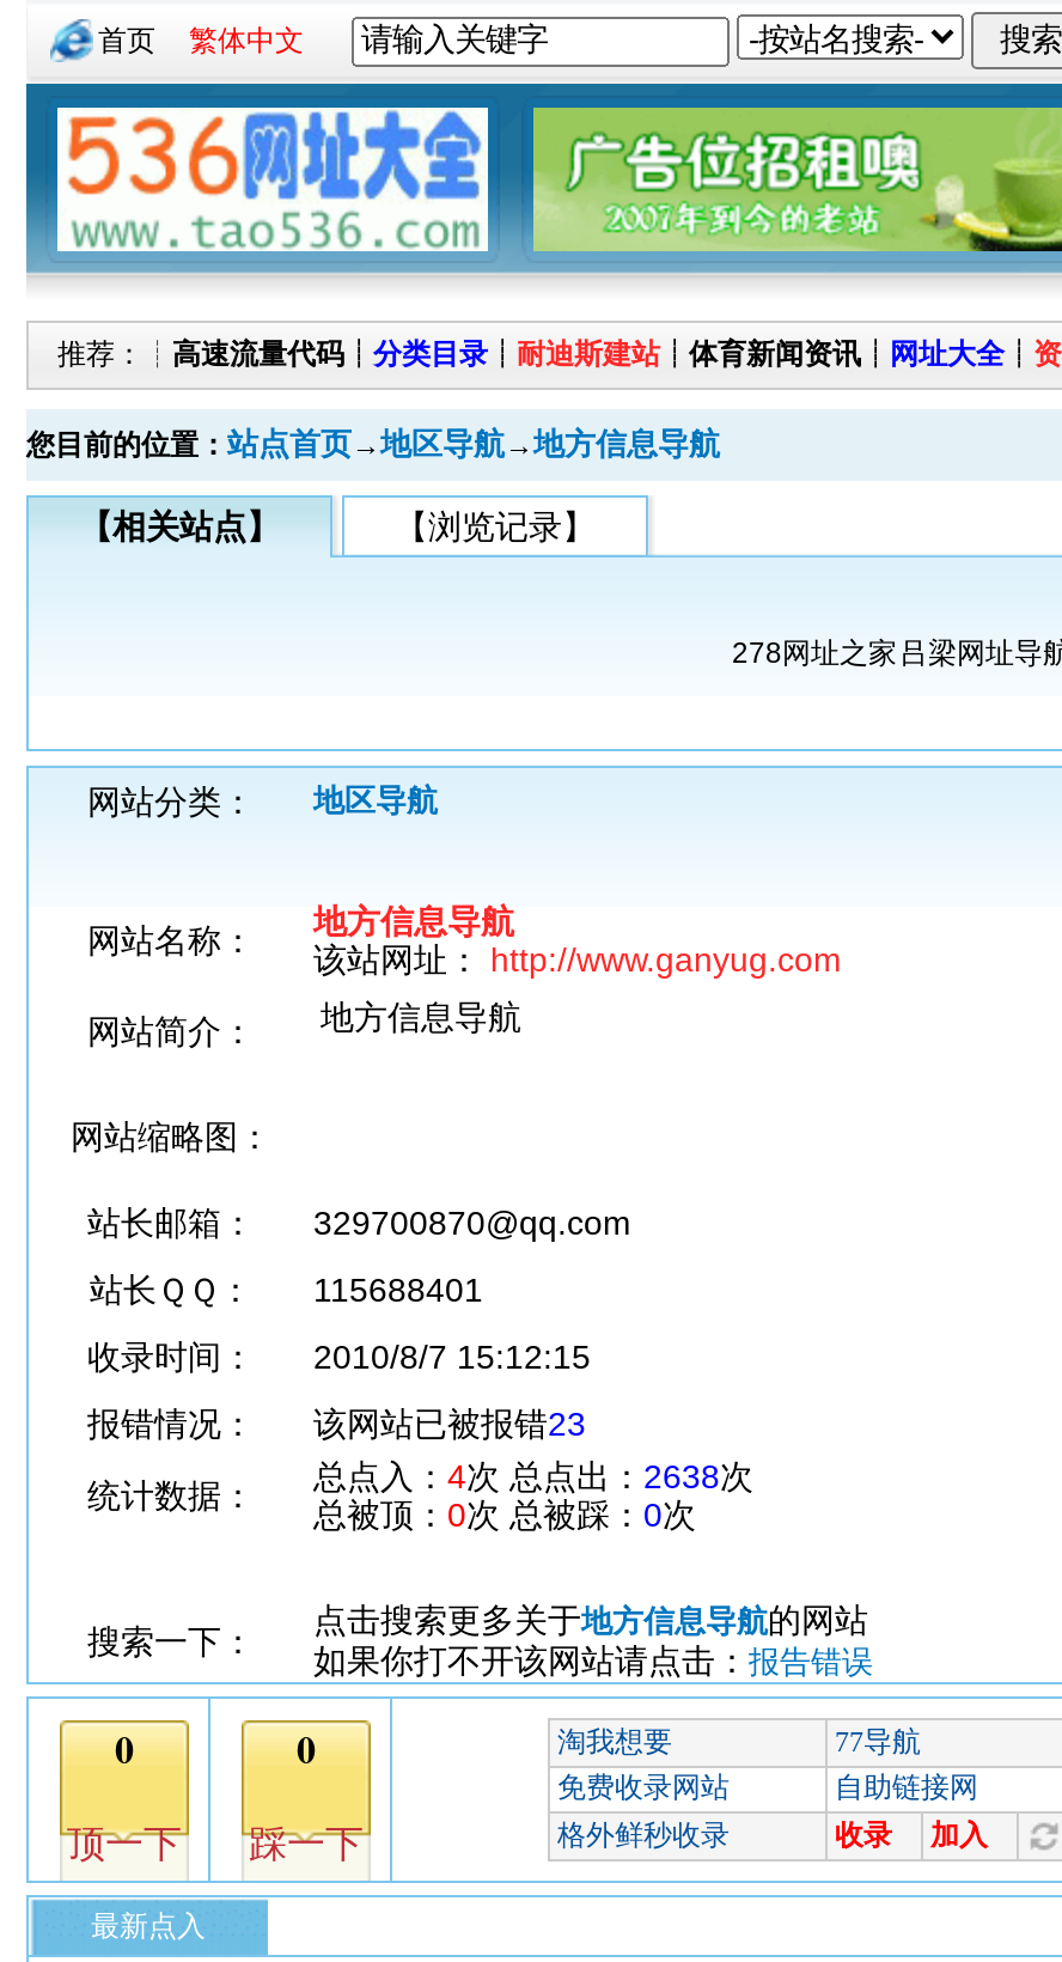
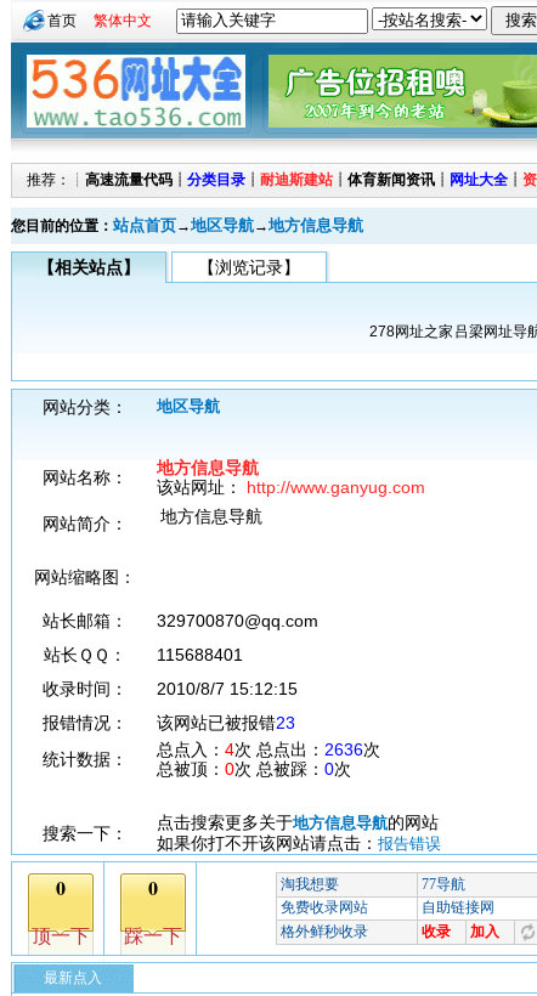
- 总点入：4次 总点出：2638次
+ 总点入：4次 总点出：2636次
